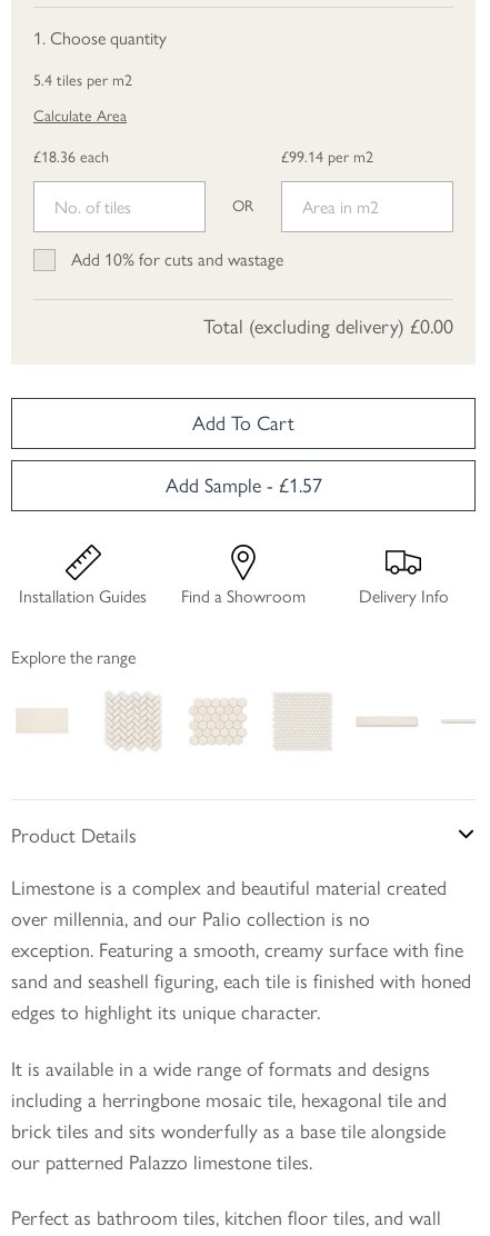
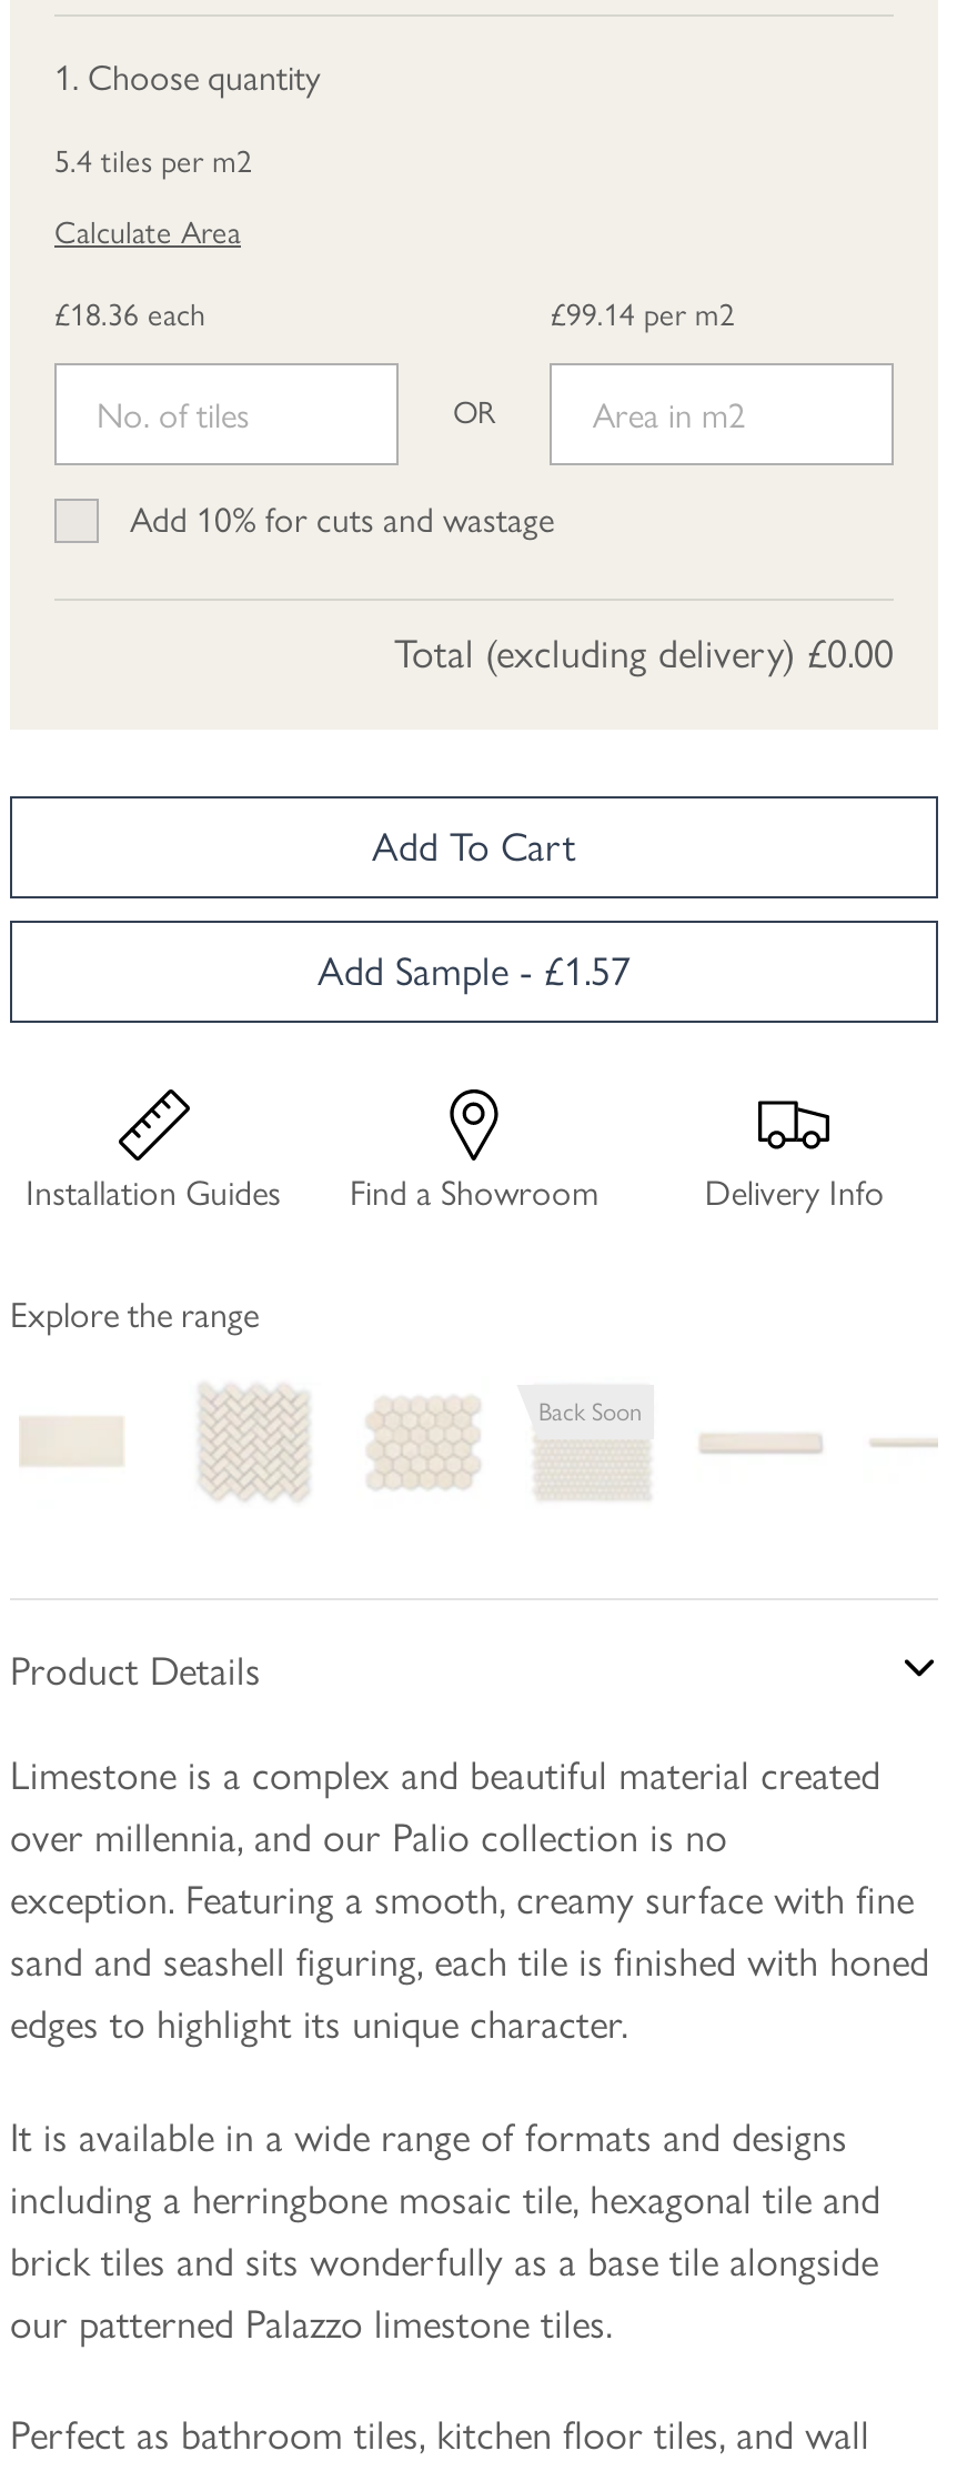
+ Back Soon
